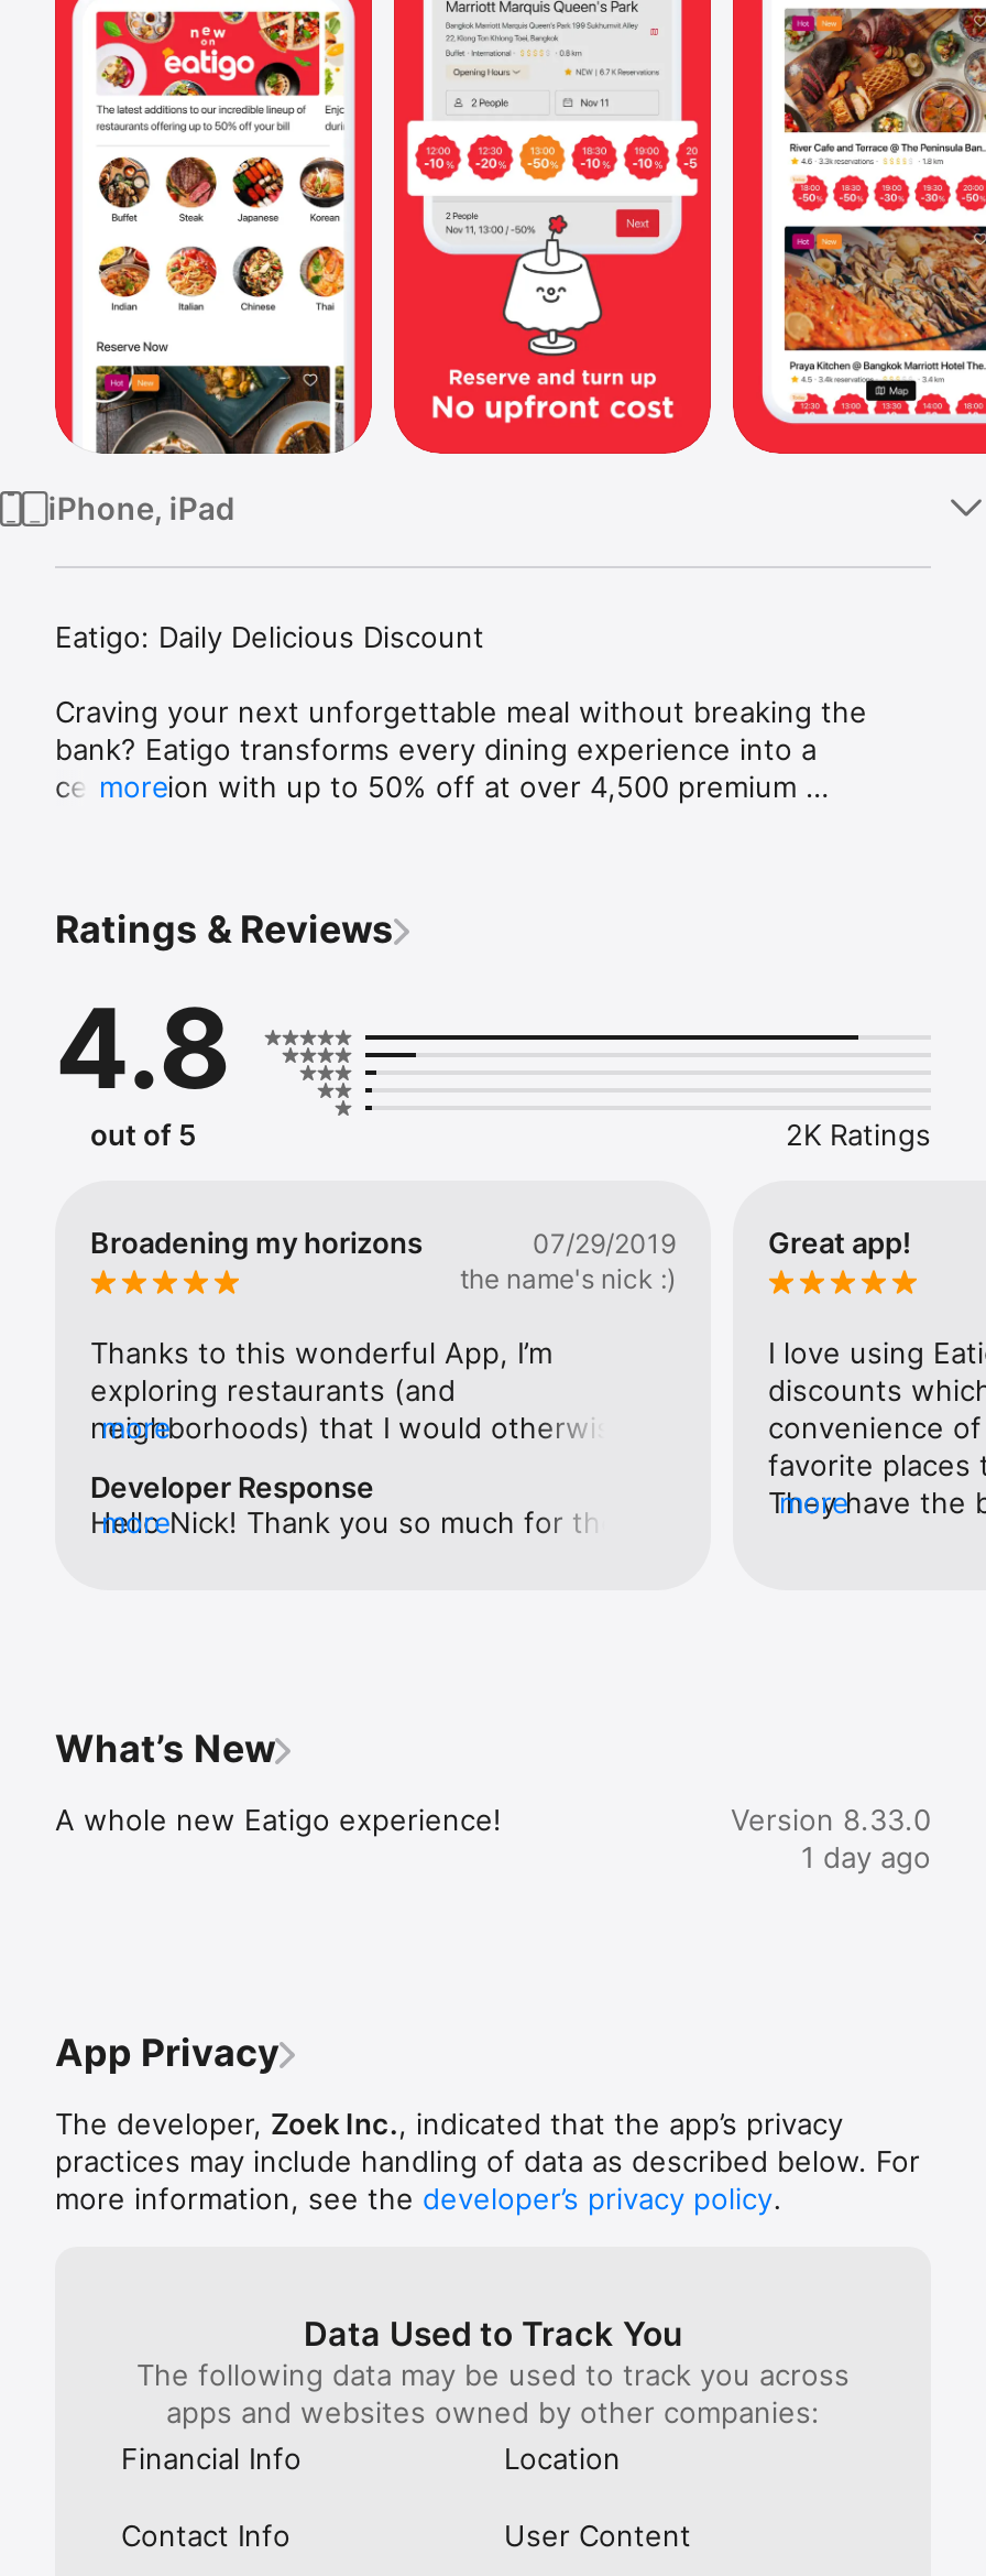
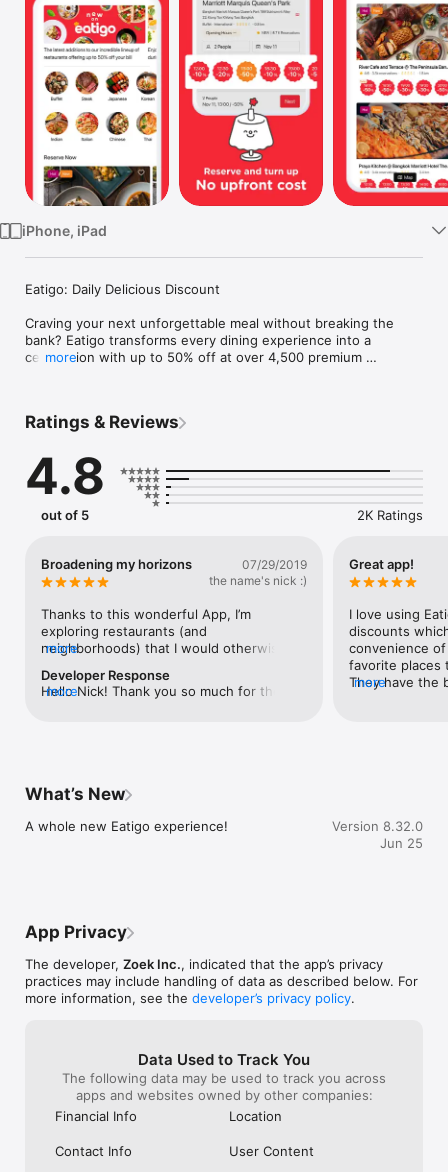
- Version 8.33.0
- 1 day ago
+ Version 8.32.0
+ Jun 25
